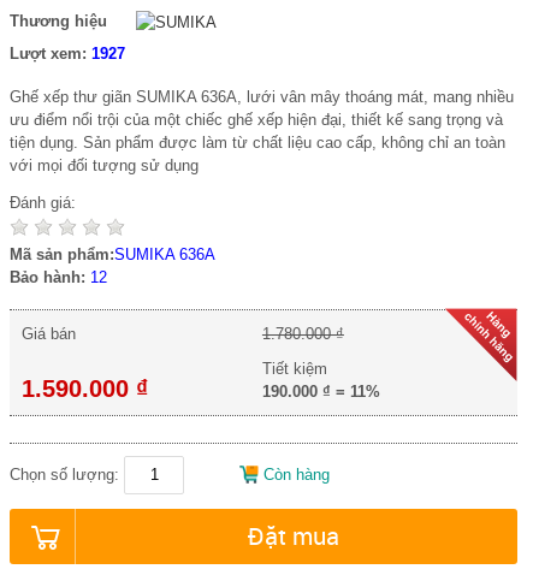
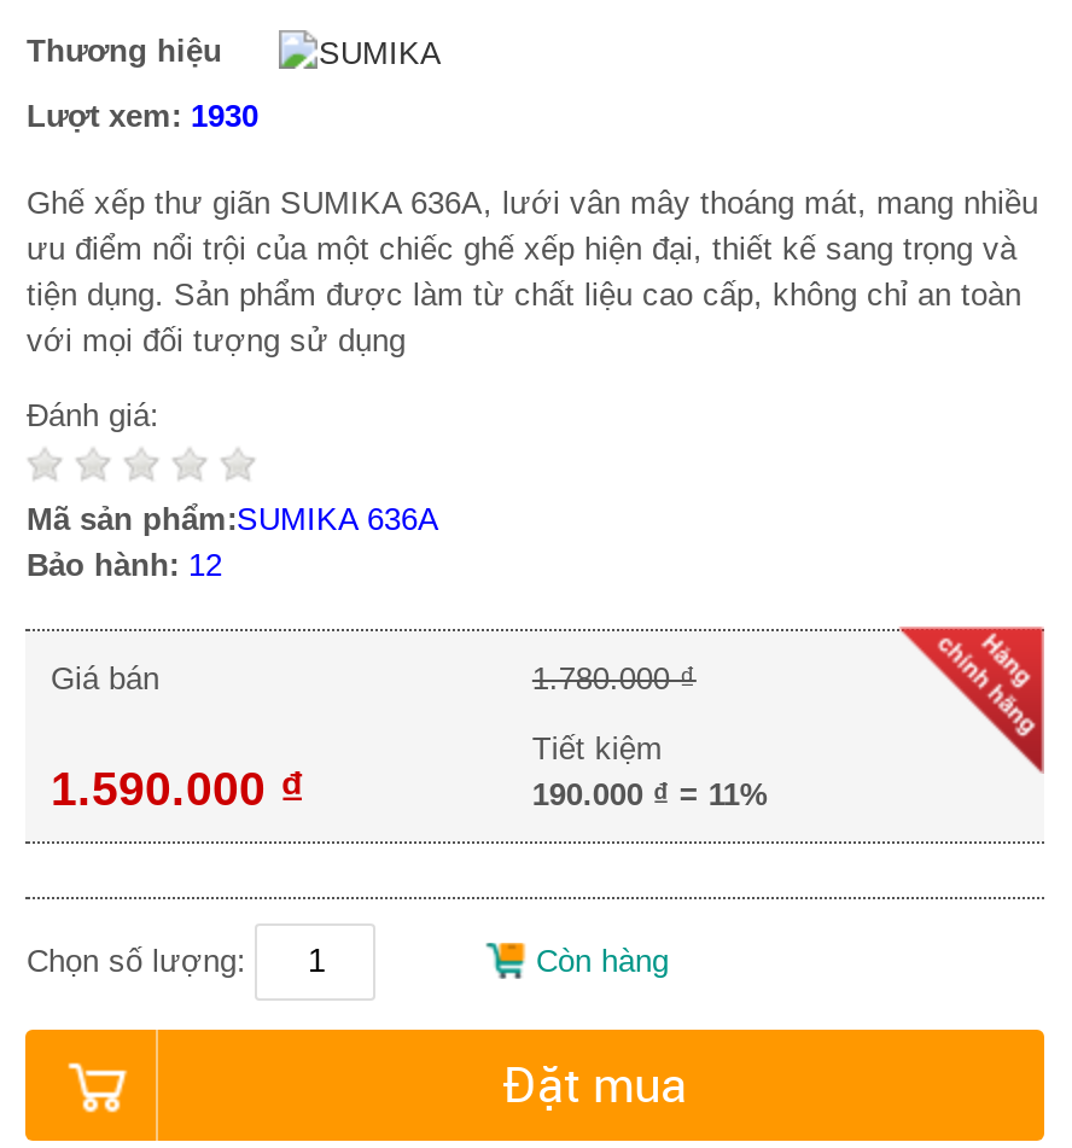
- Lượt xem: 1927
+ Lượt xem: 1930
